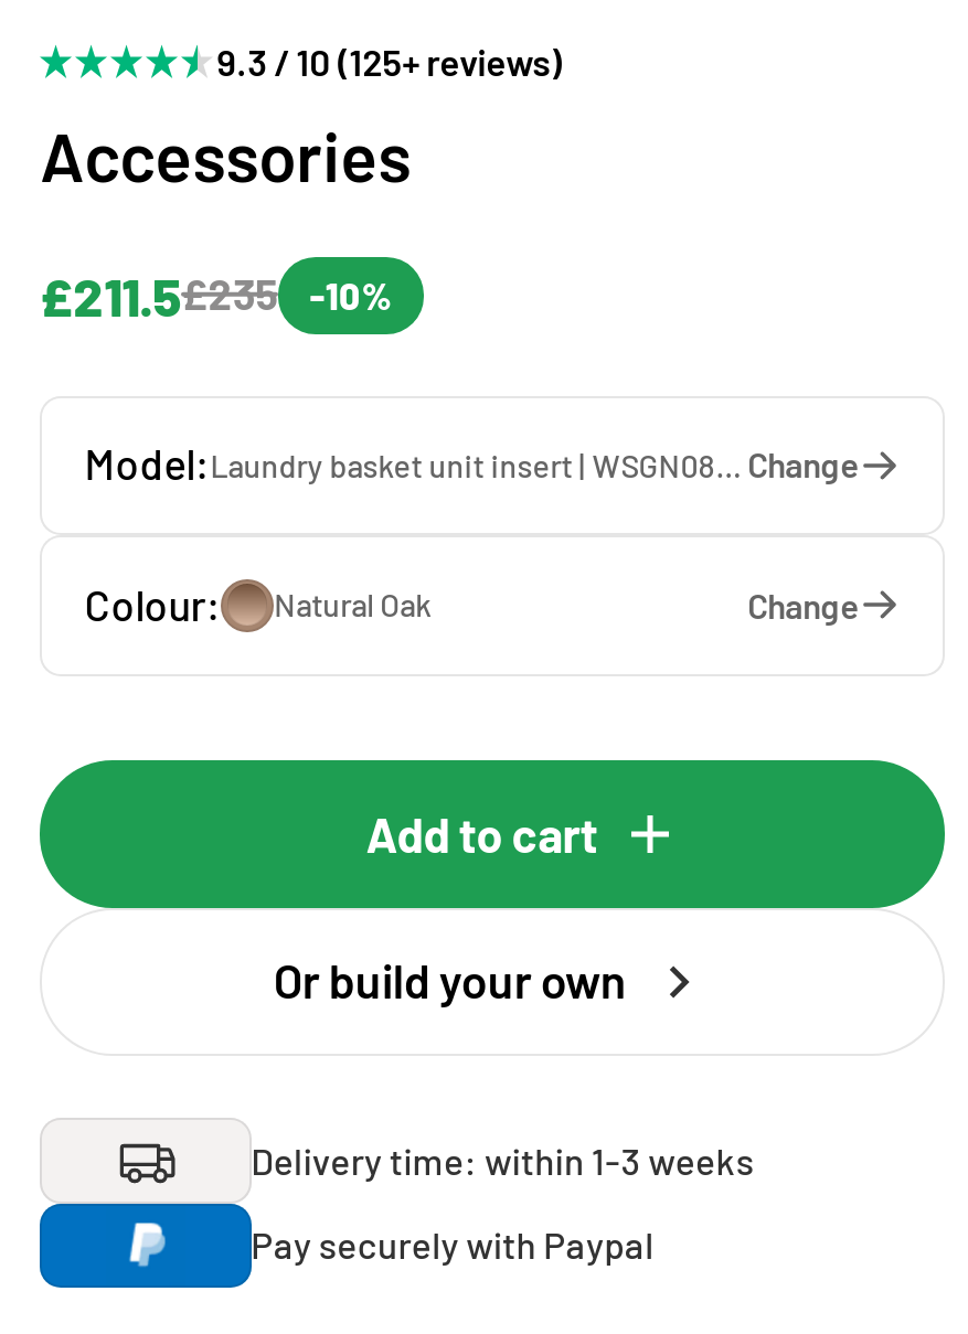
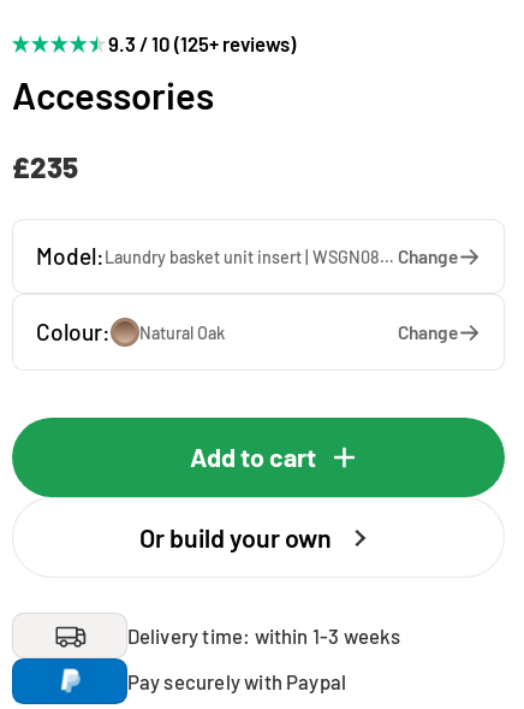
- £211.5£235
- -10%
+ £235
